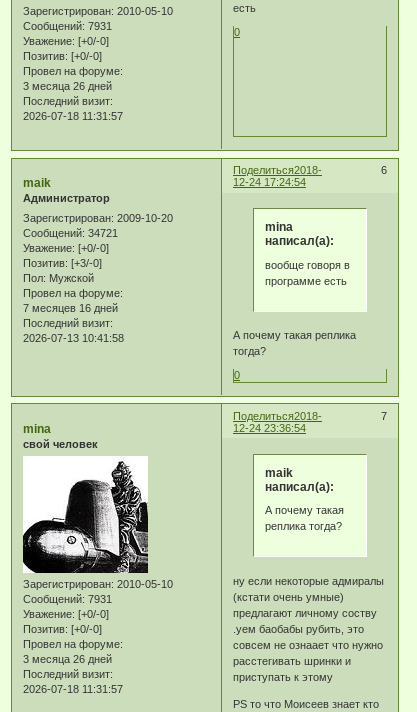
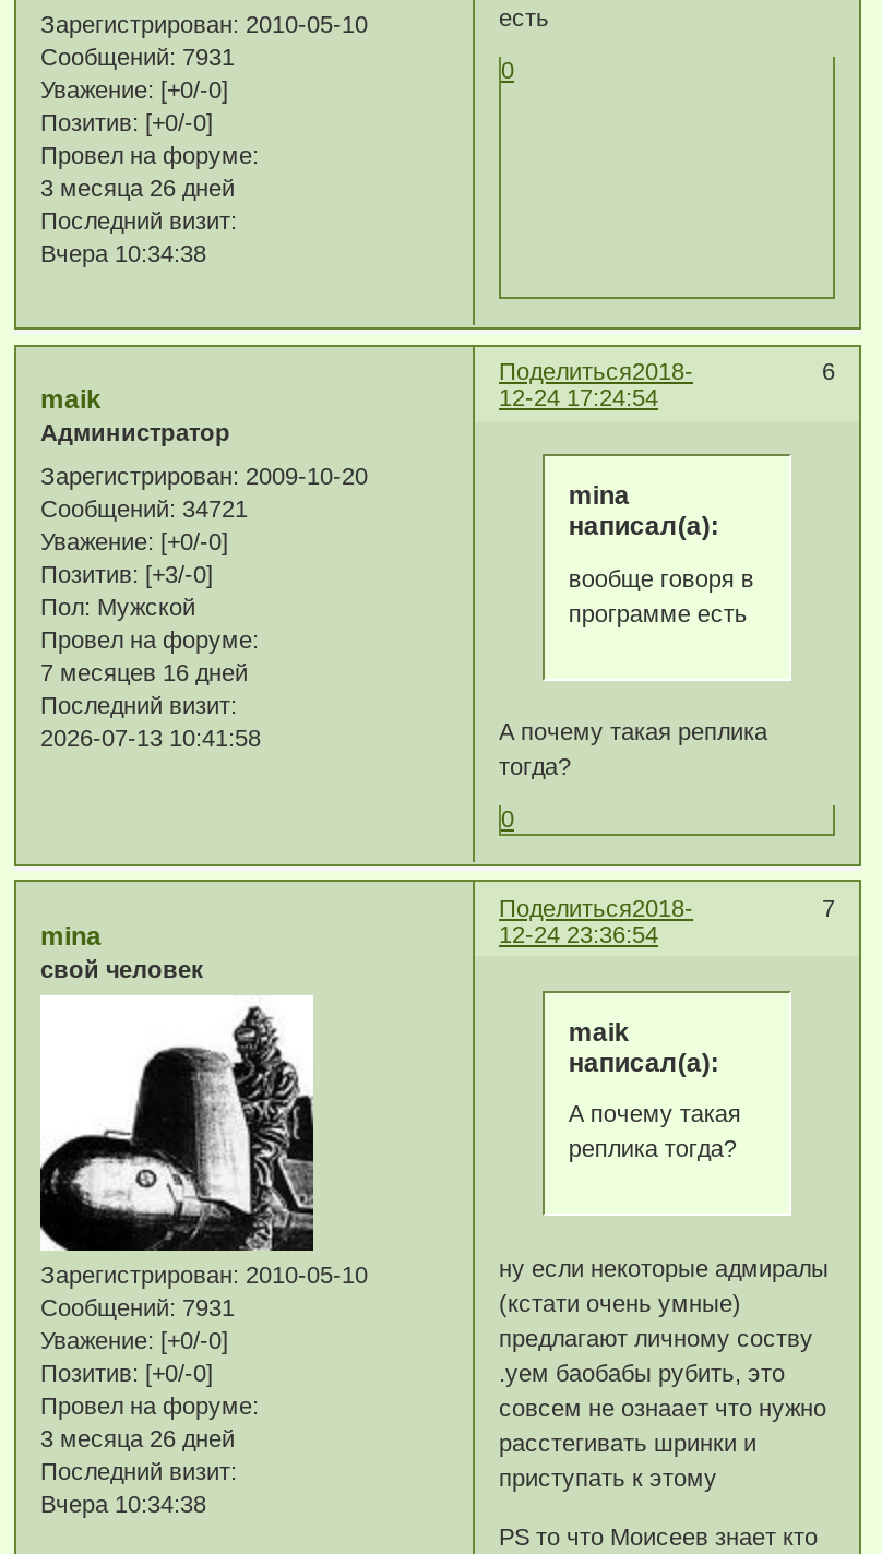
- 2026-07-18 11:31:57
+ Вчера 10:34:38

- 2026-07-18 11:31:57
+ Вчера 10:34:38
